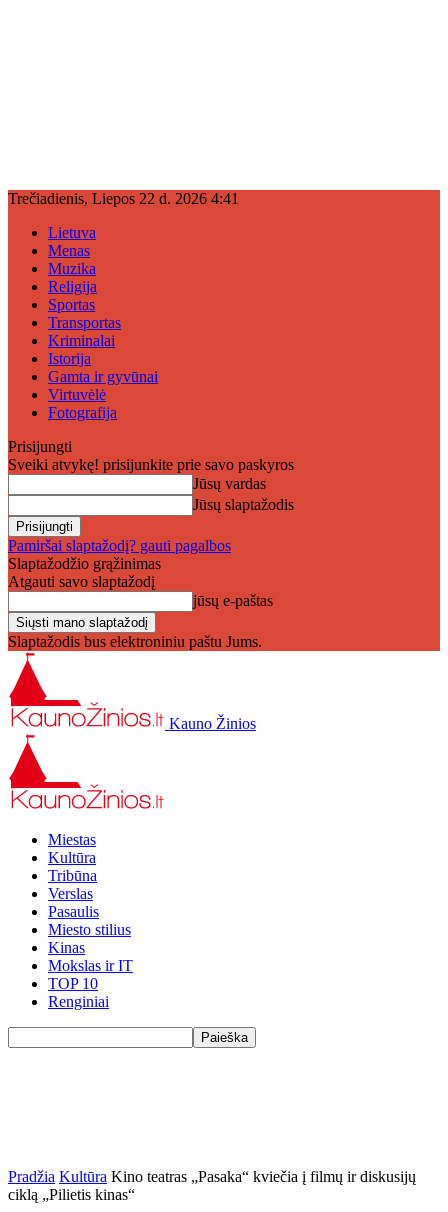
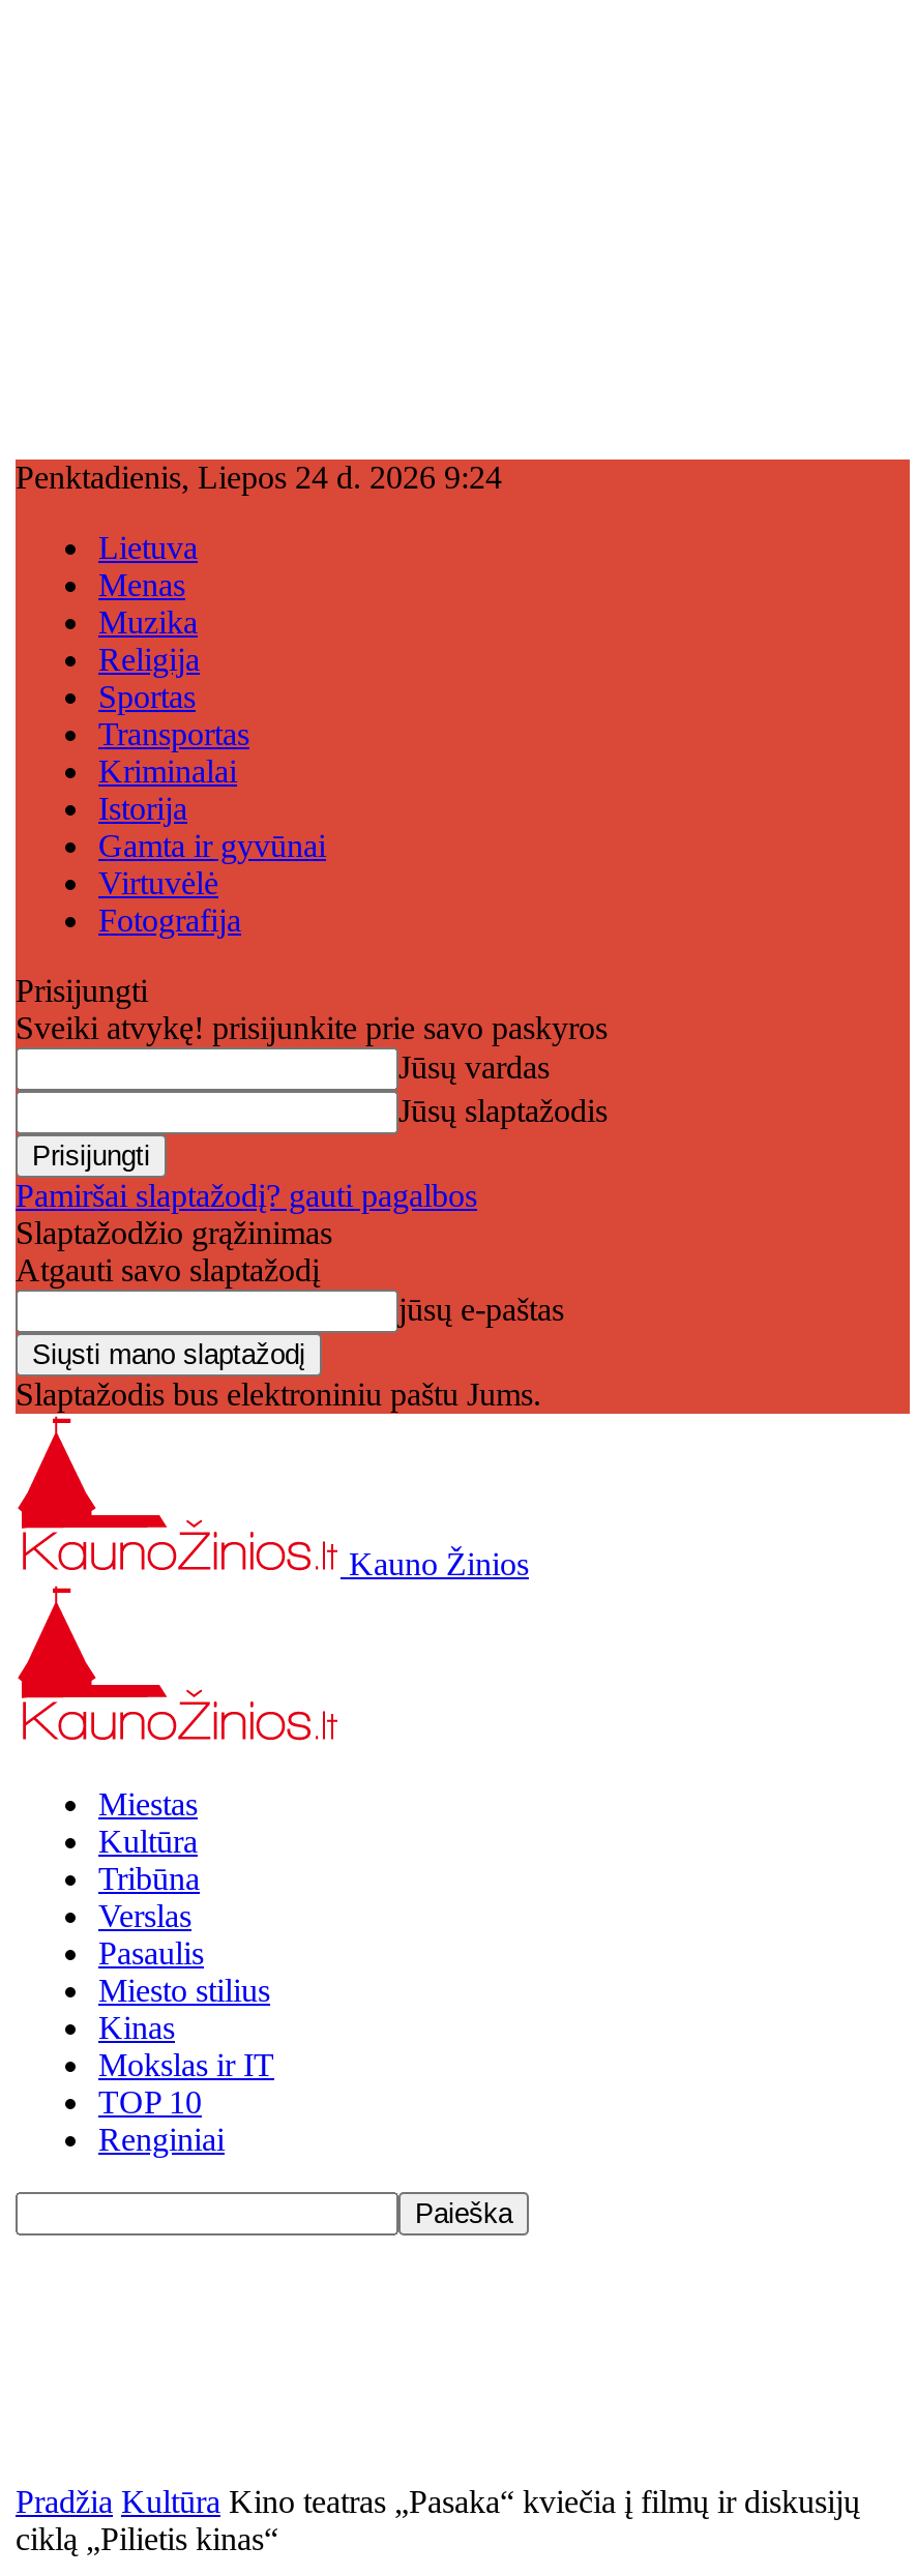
- Trečiadienis, Liepos 22 d. 2026 4:41
+ Penktadienis, Liepos 24 d. 2026 9:24
